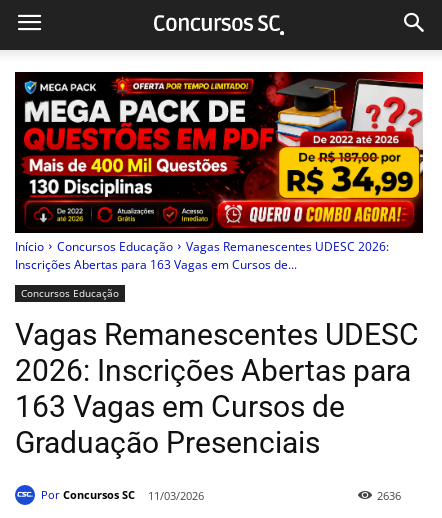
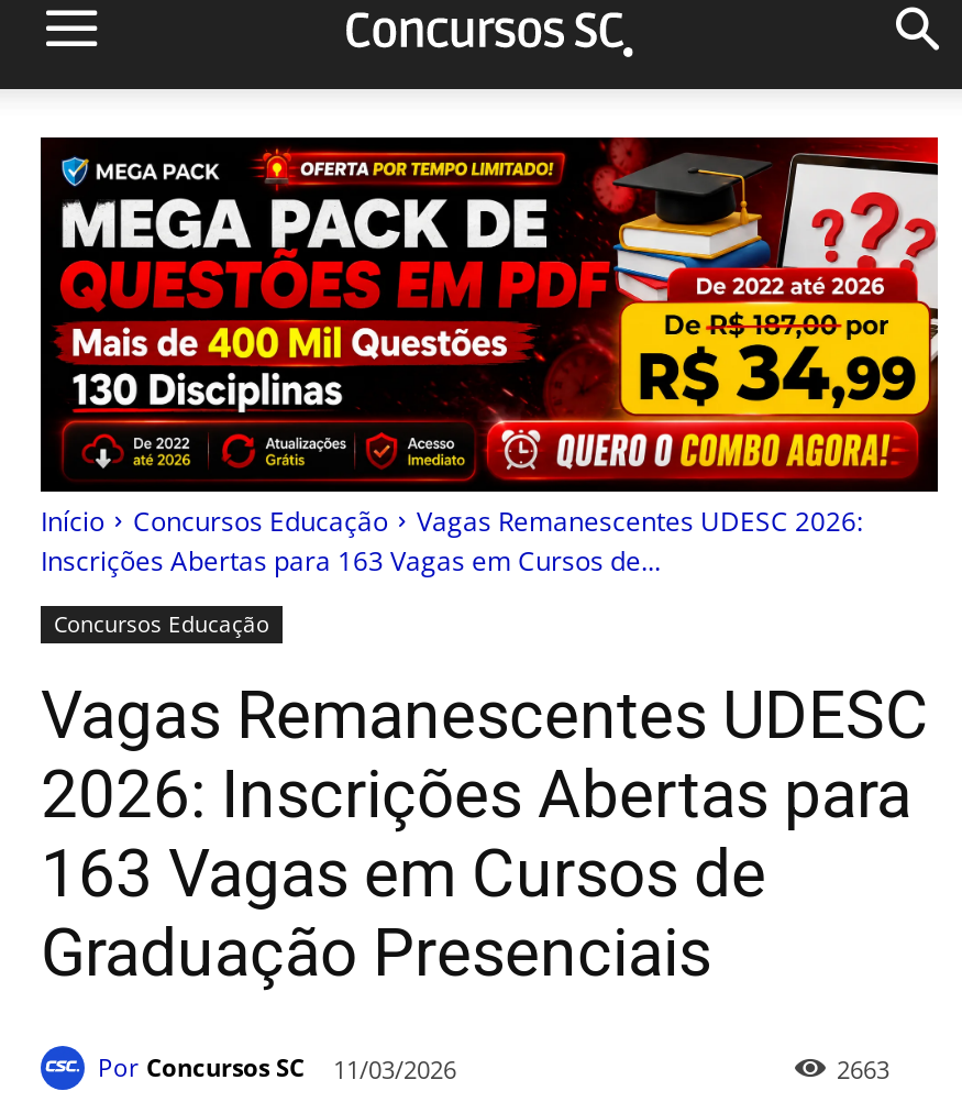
- 2636
+ 2663
